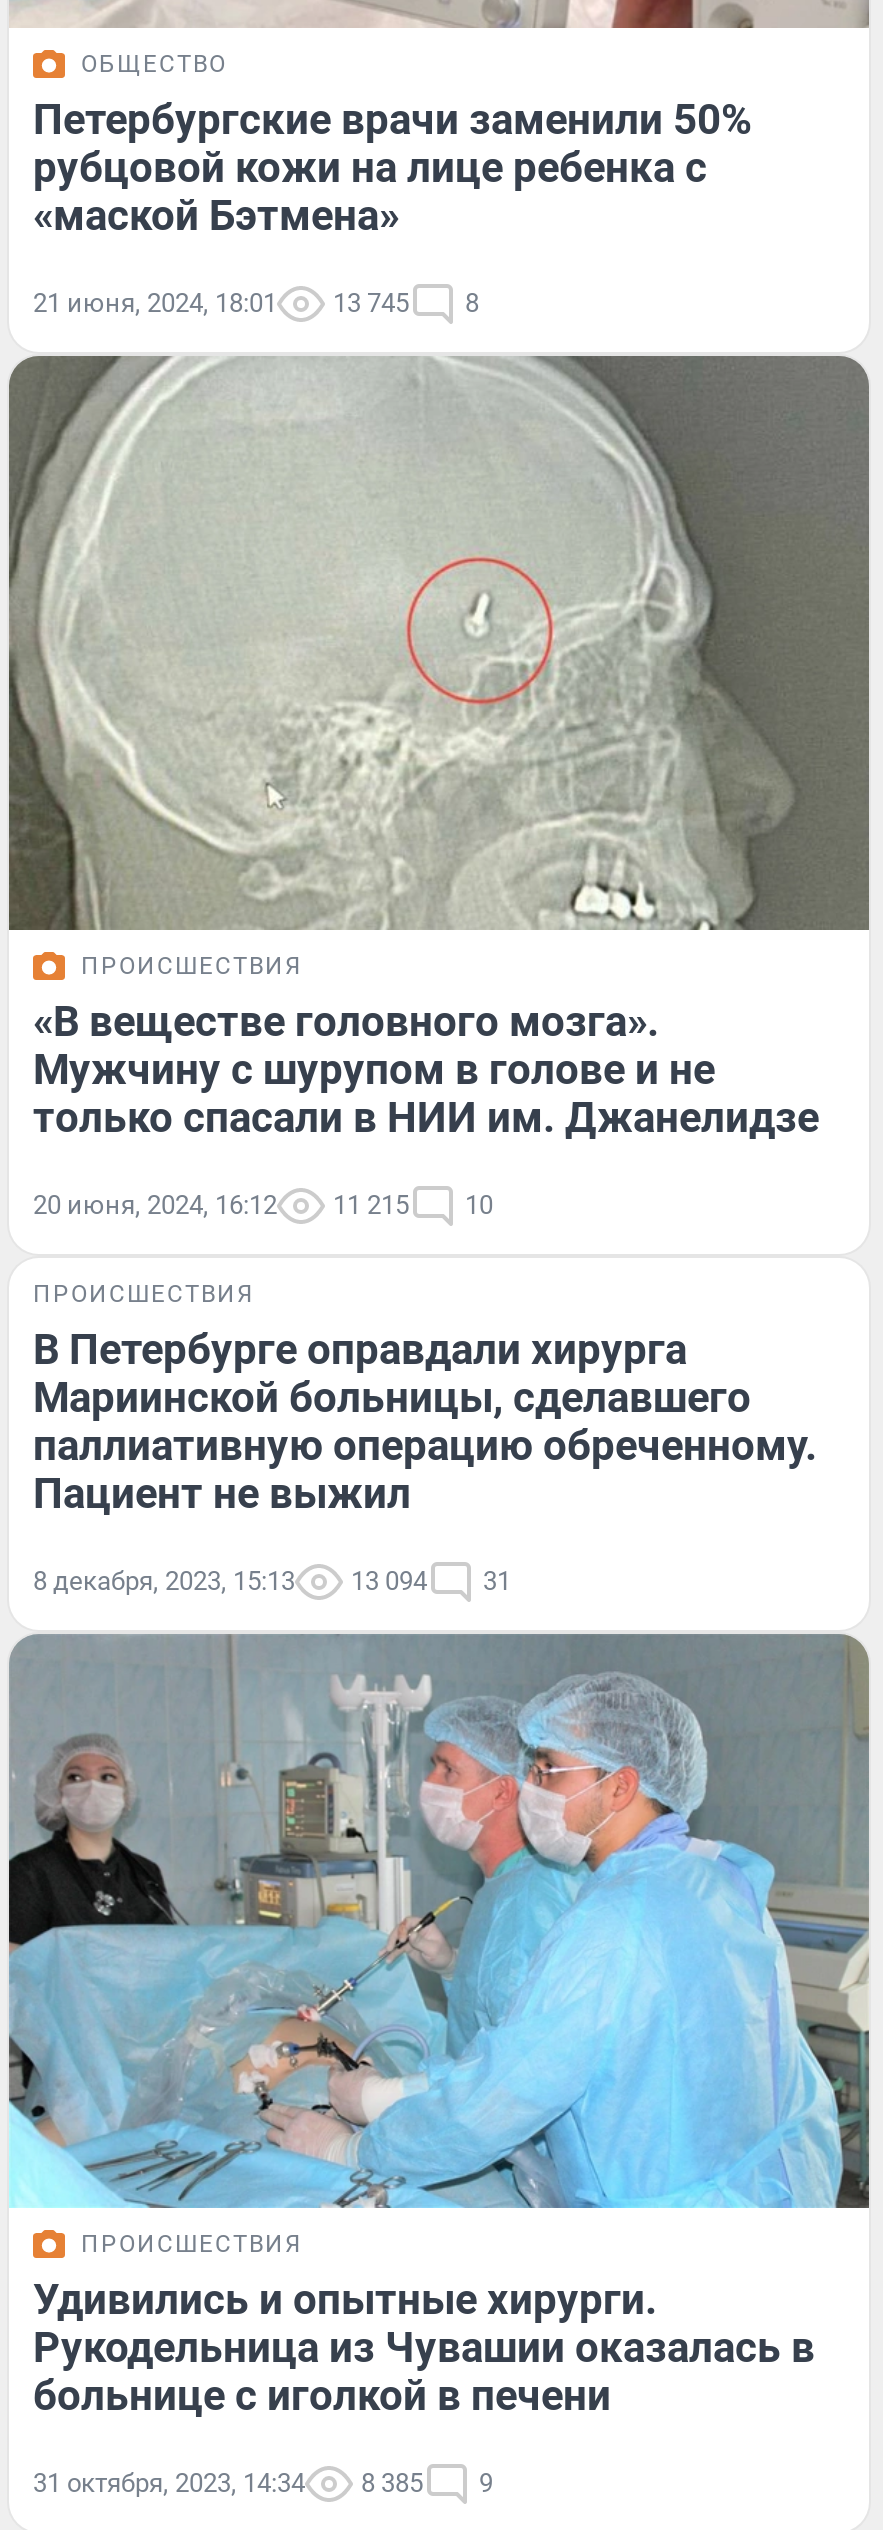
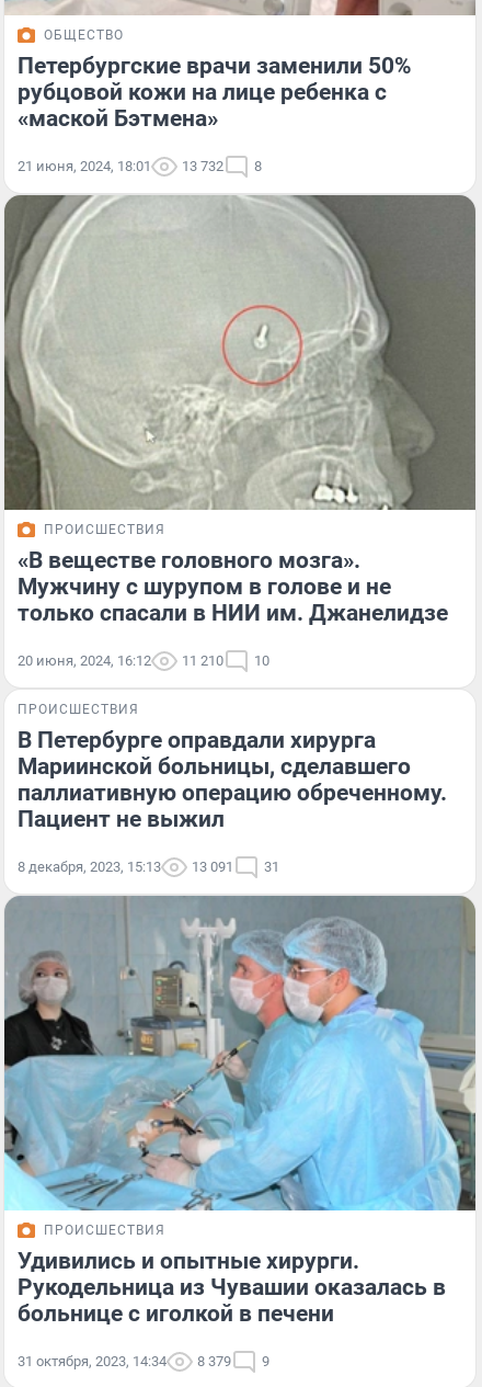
- 21 июня, 2024, 18:01 13 745 8
+ 21 июня, 2024, 18:01 13 732 8

- 20 июня, 2024, 16:12 11 215 10
+ 20 июня, 2024, 16:12 11 210 10

- 8 декабря, 2023, 15:13 13 094 31
+ 8 декабря, 2023, 15:13 13 091 31

- 31 октября, 2023, 14:34 8 385 9
+ 31 октября, 2023, 14:34 8 379 9
